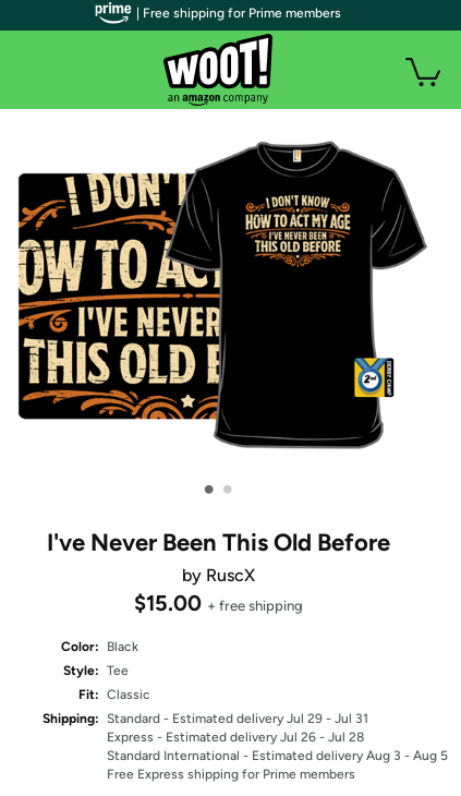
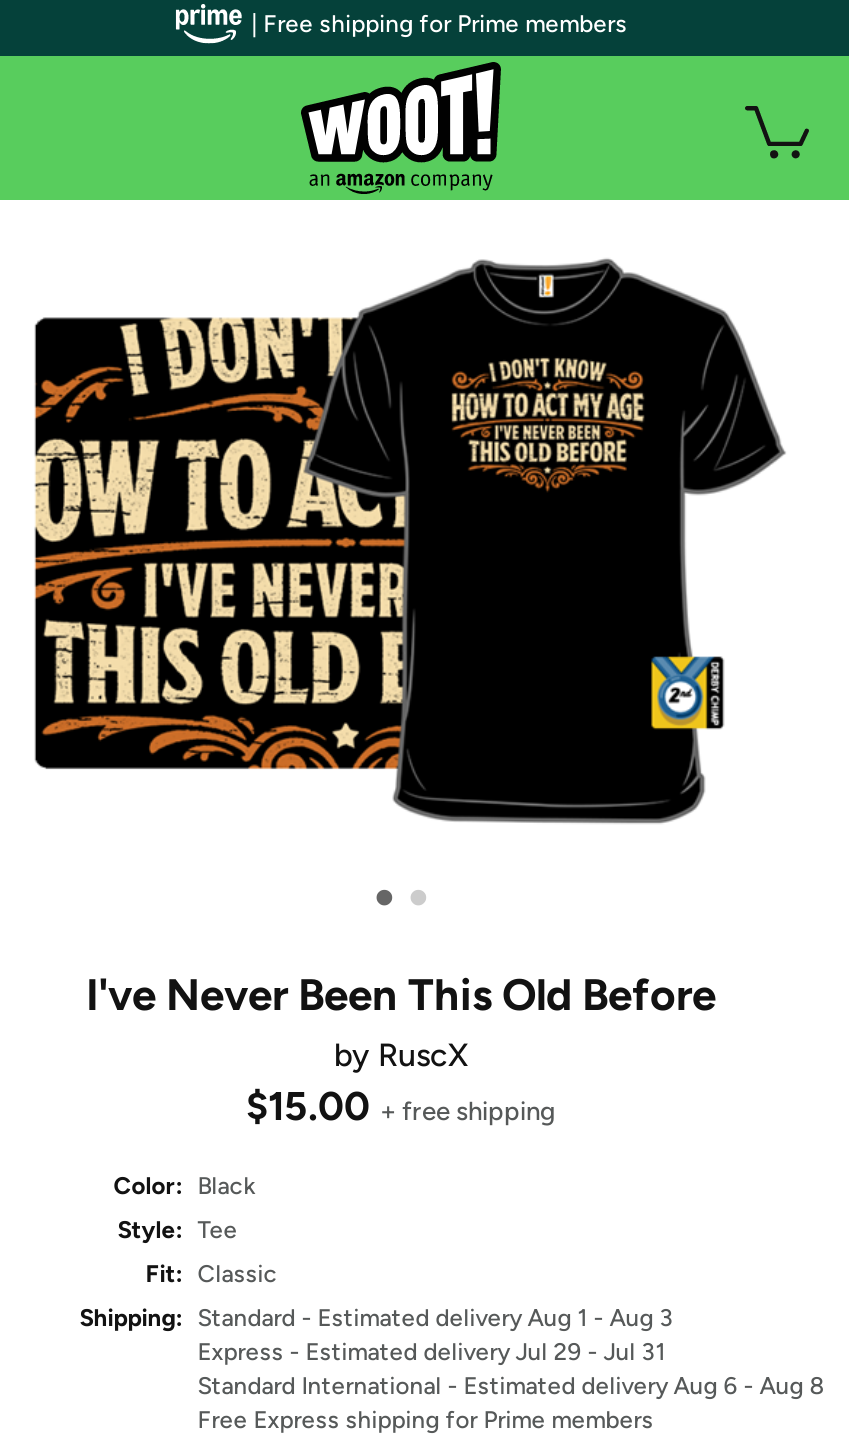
- Shipping: Standard - Estimated delivery Jul 29 - Jul 31
+ Shipping: Standard - Estimated delivery Aug 1 - Aug 3

- Express - Estimated delivery Jul 26 - Jul 28
+ Express - Estimated delivery Jul 29 - Jul 31

- Standard International - Estimated delivery Aug 3 - Aug 5
+ Standard International - Estimated delivery Aug 6 - Aug 8
